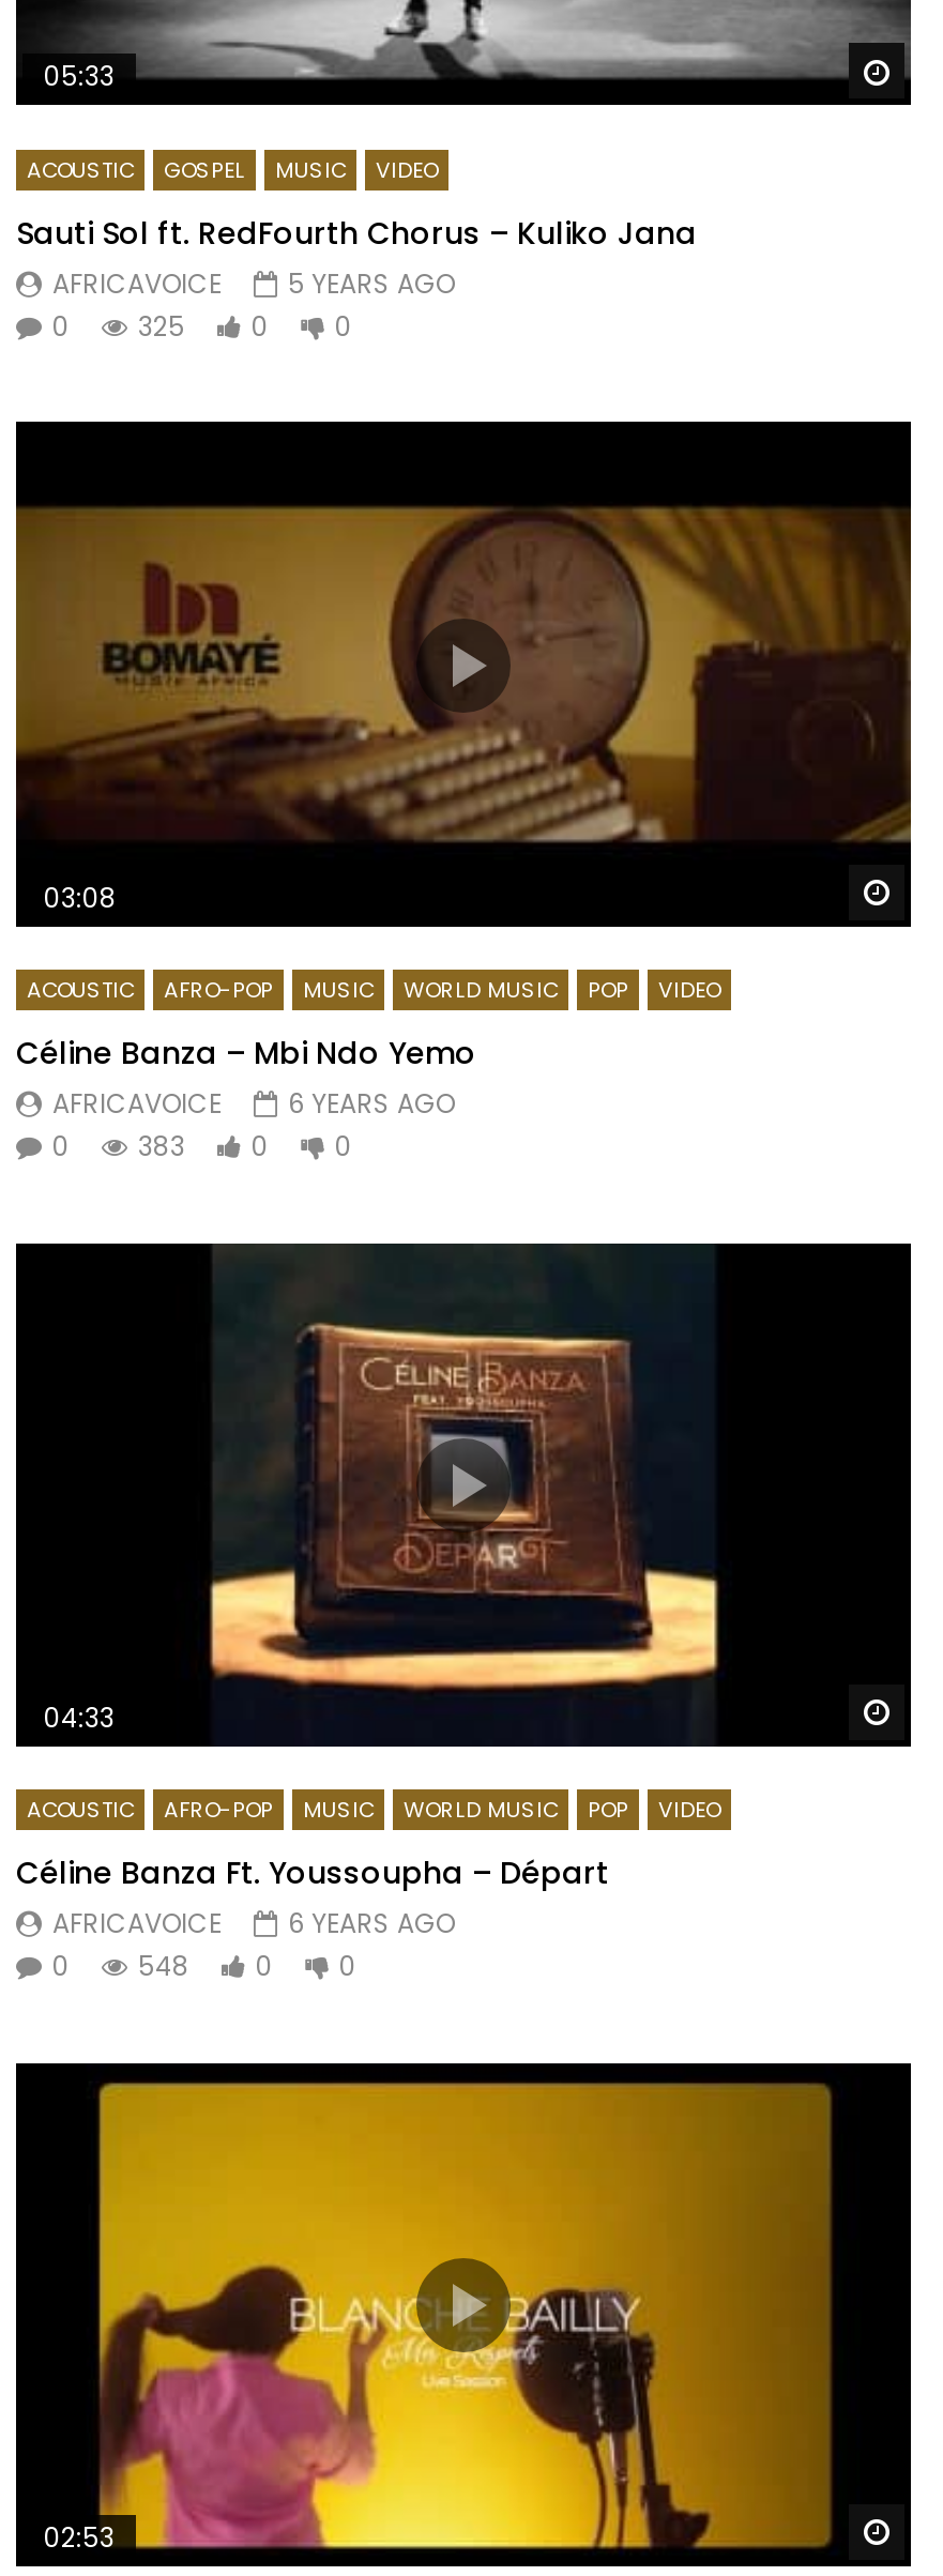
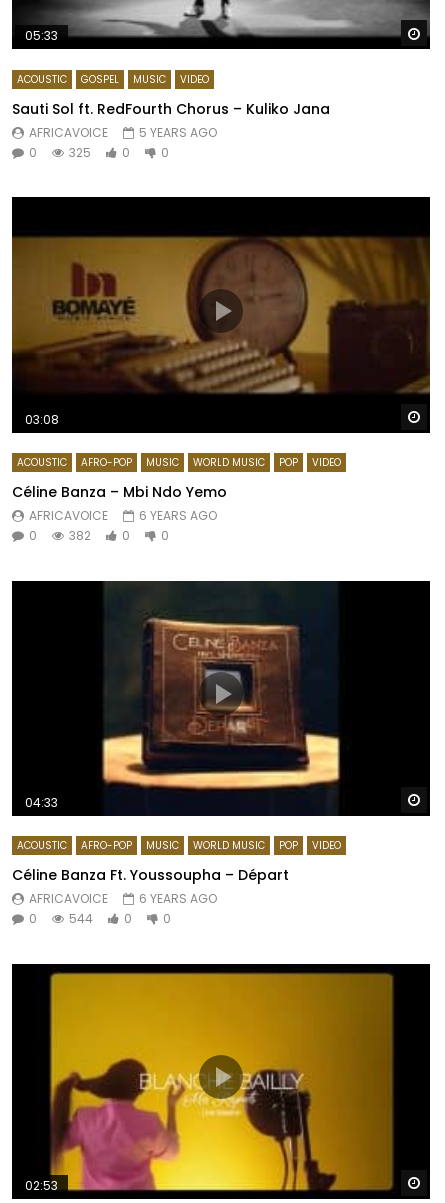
- 0 383 0 0
+ 0 382 0 0

- 0 548 0 0
+ 0 544 0 0
